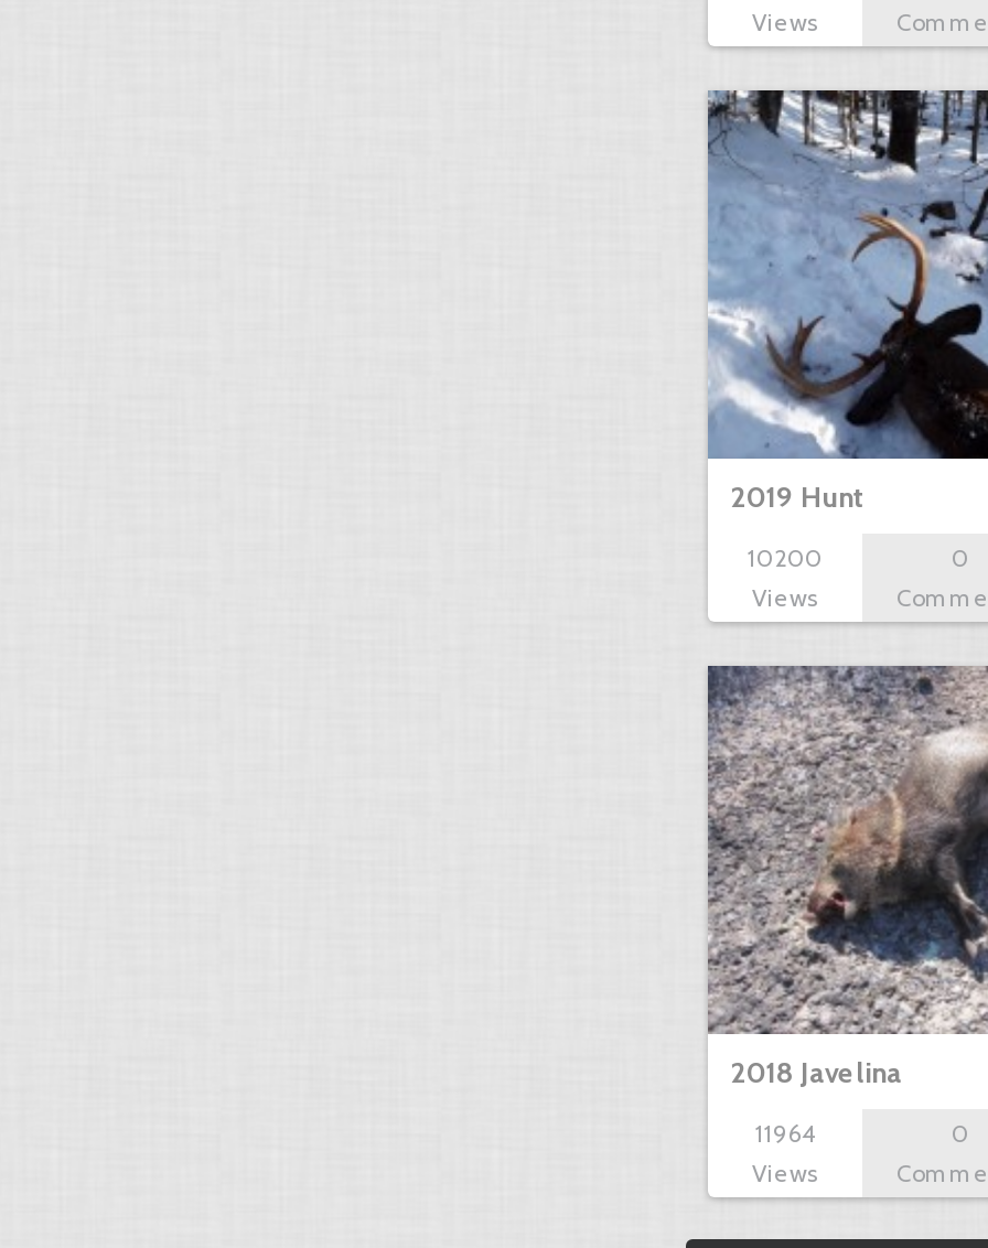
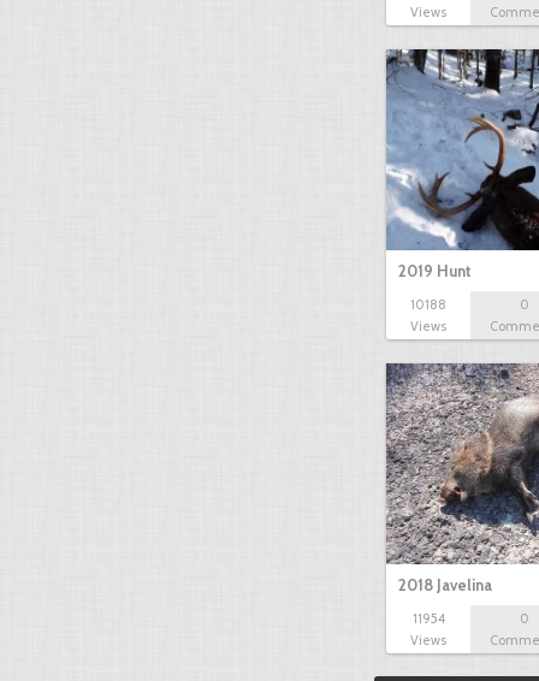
- 10200
+ 10188

- 11964
+ 11954
